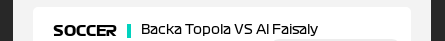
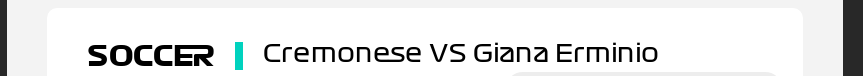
- Backa Topola VS Al Faisaly
+ Cremonese VS Giana Erminio
